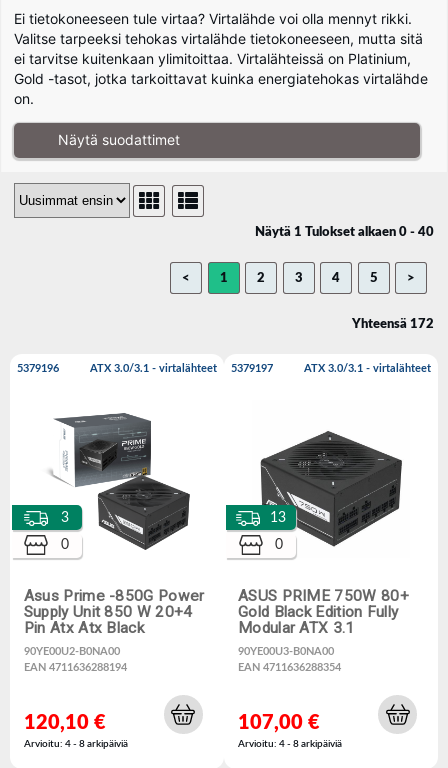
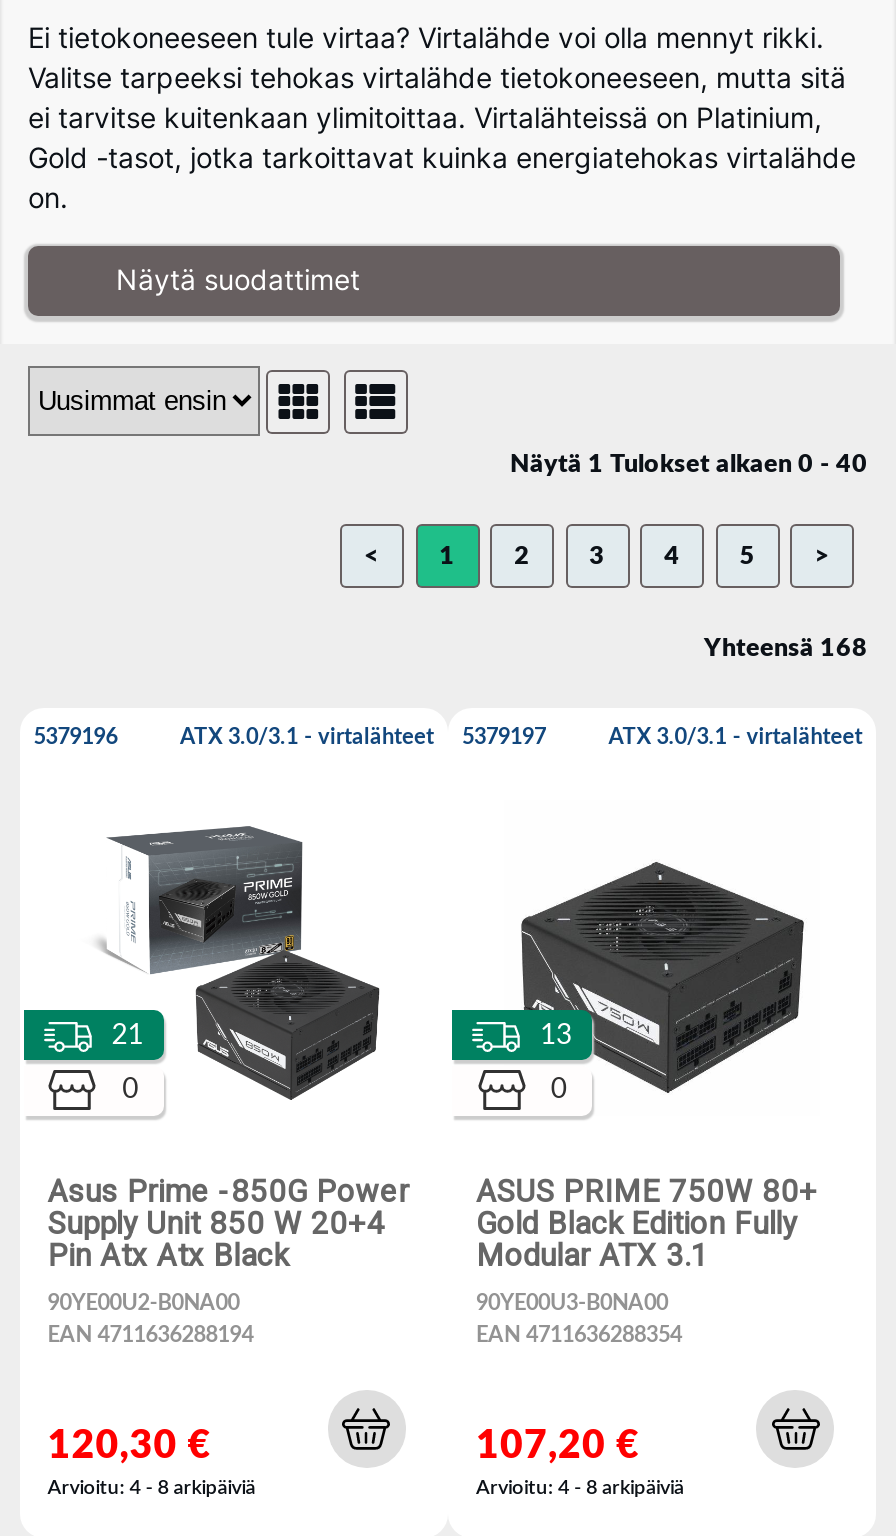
- Yhteensä 172
+ Yhteensä 168

- 3
+ 21

- 120,10 €
+ 120,30 €

- 107,00 €
+ 107,20 €
